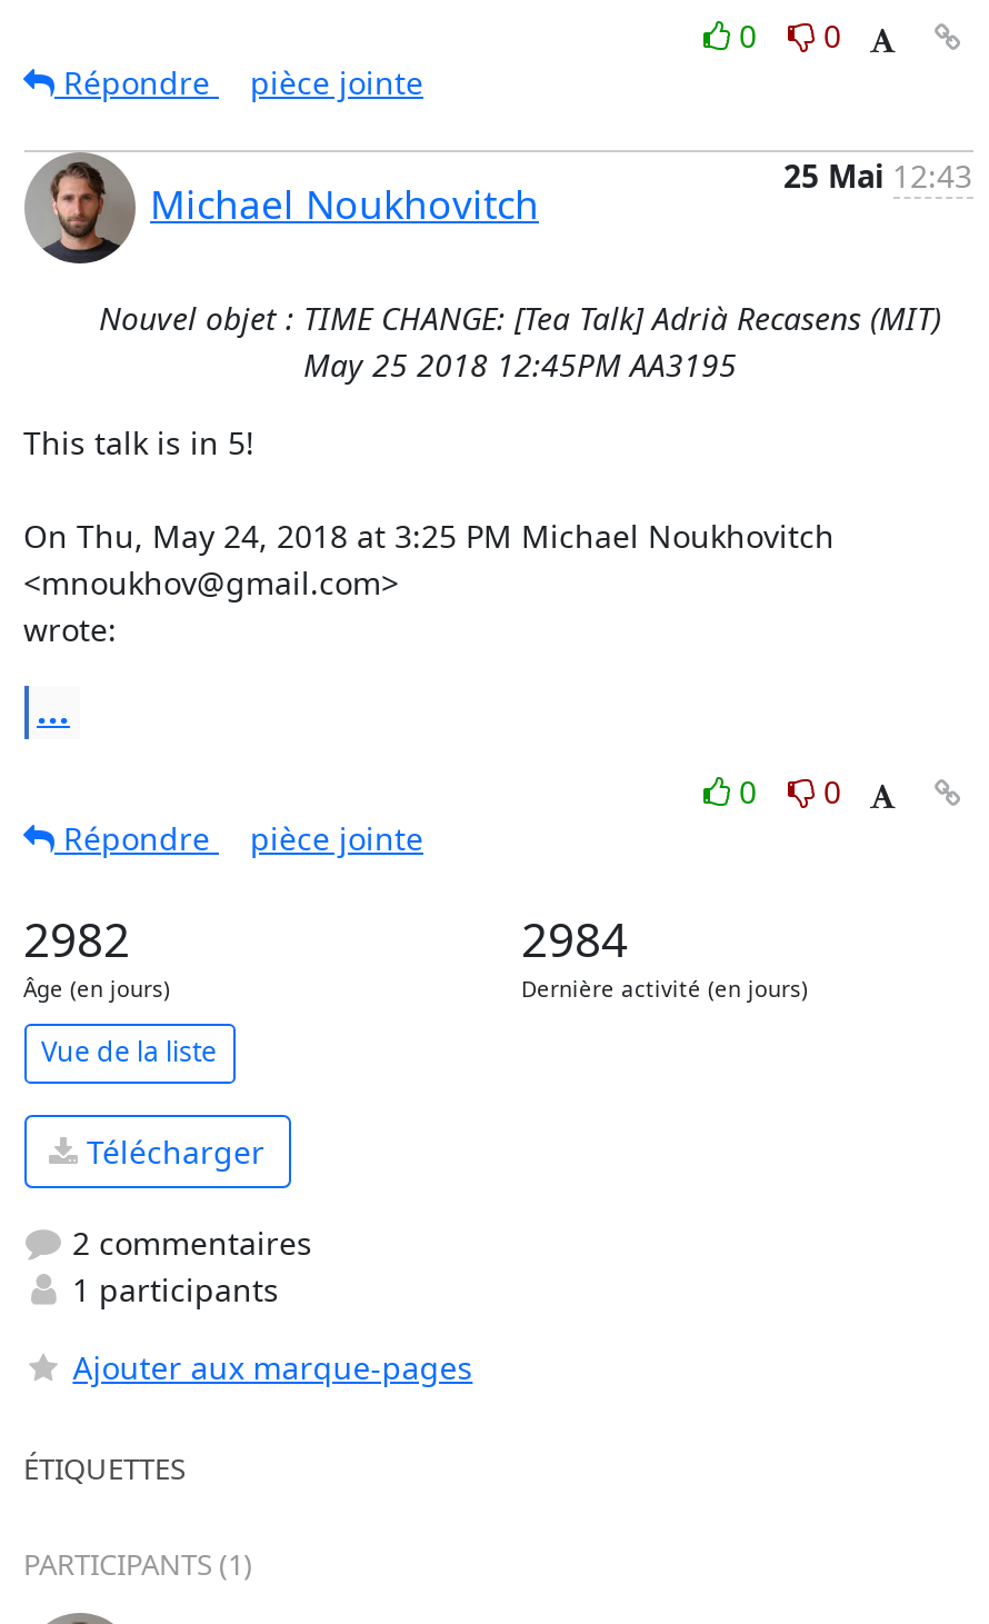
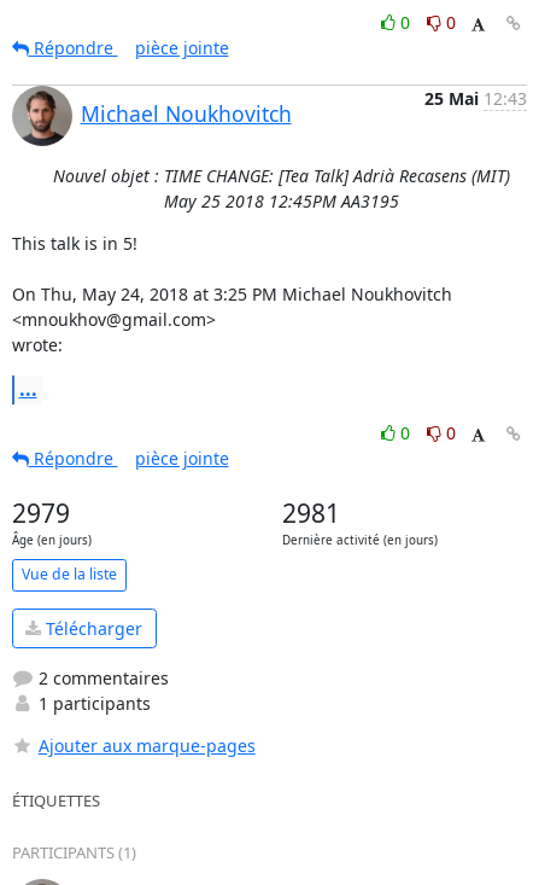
- 2982
+ 2979

- 2984
+ 2981
